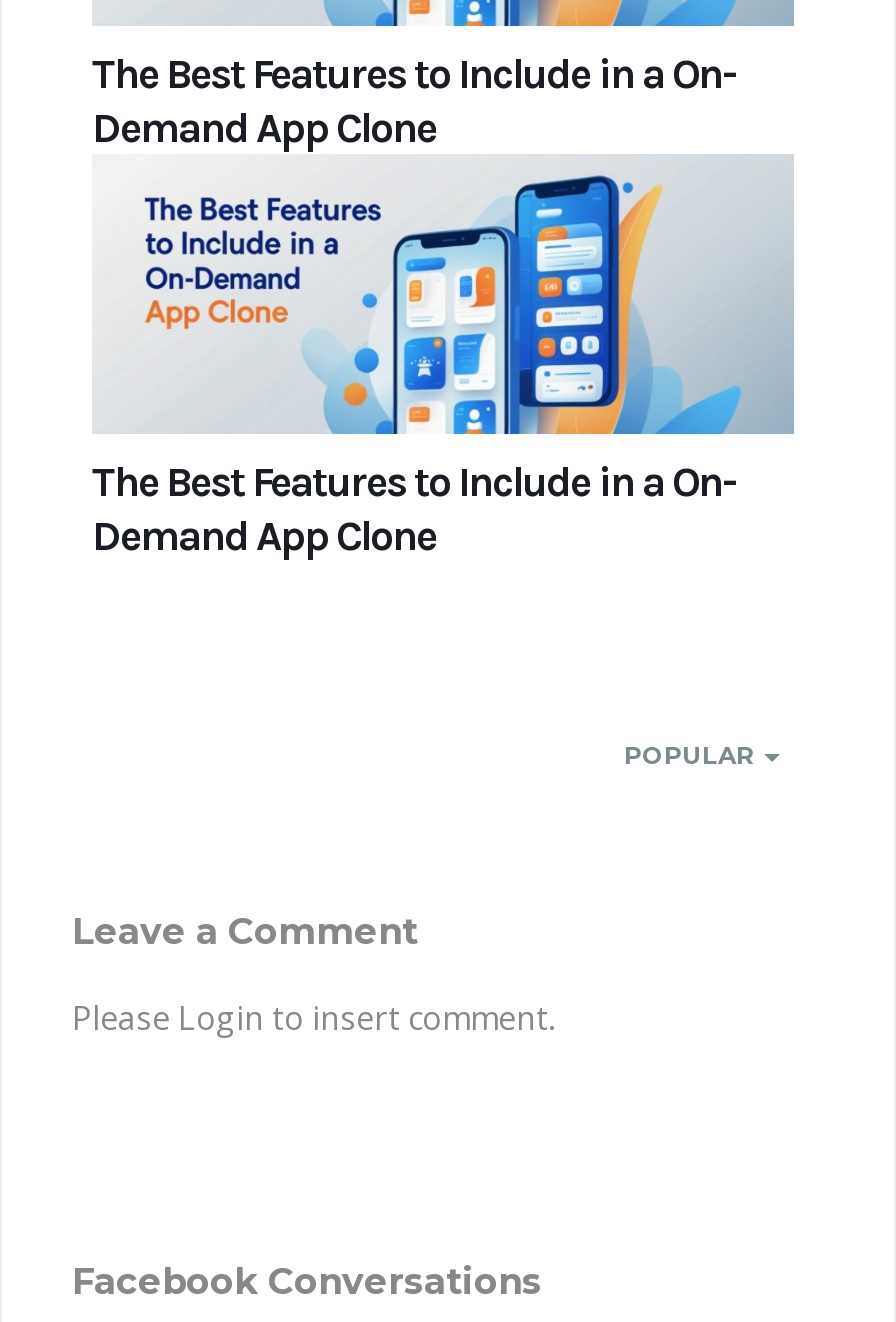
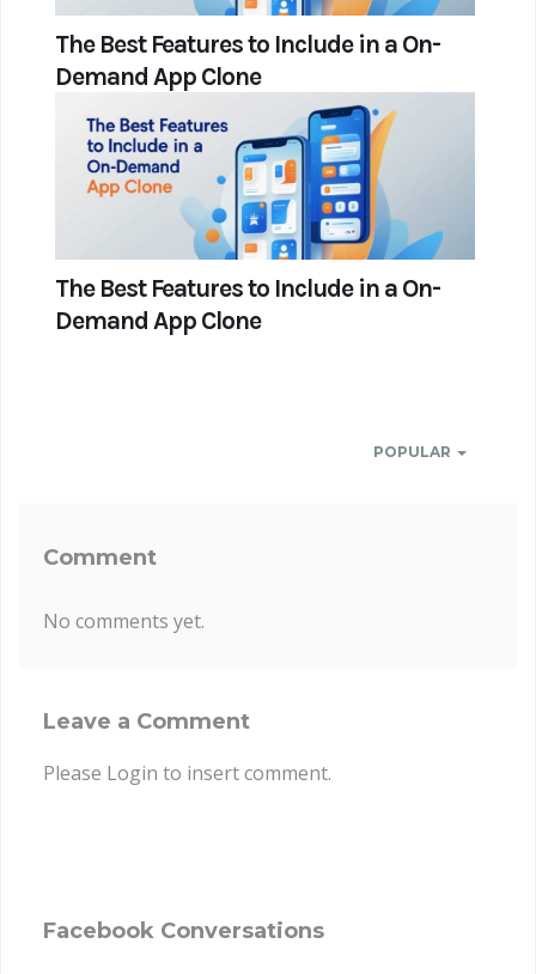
+ Comment
+ No comments yet.
